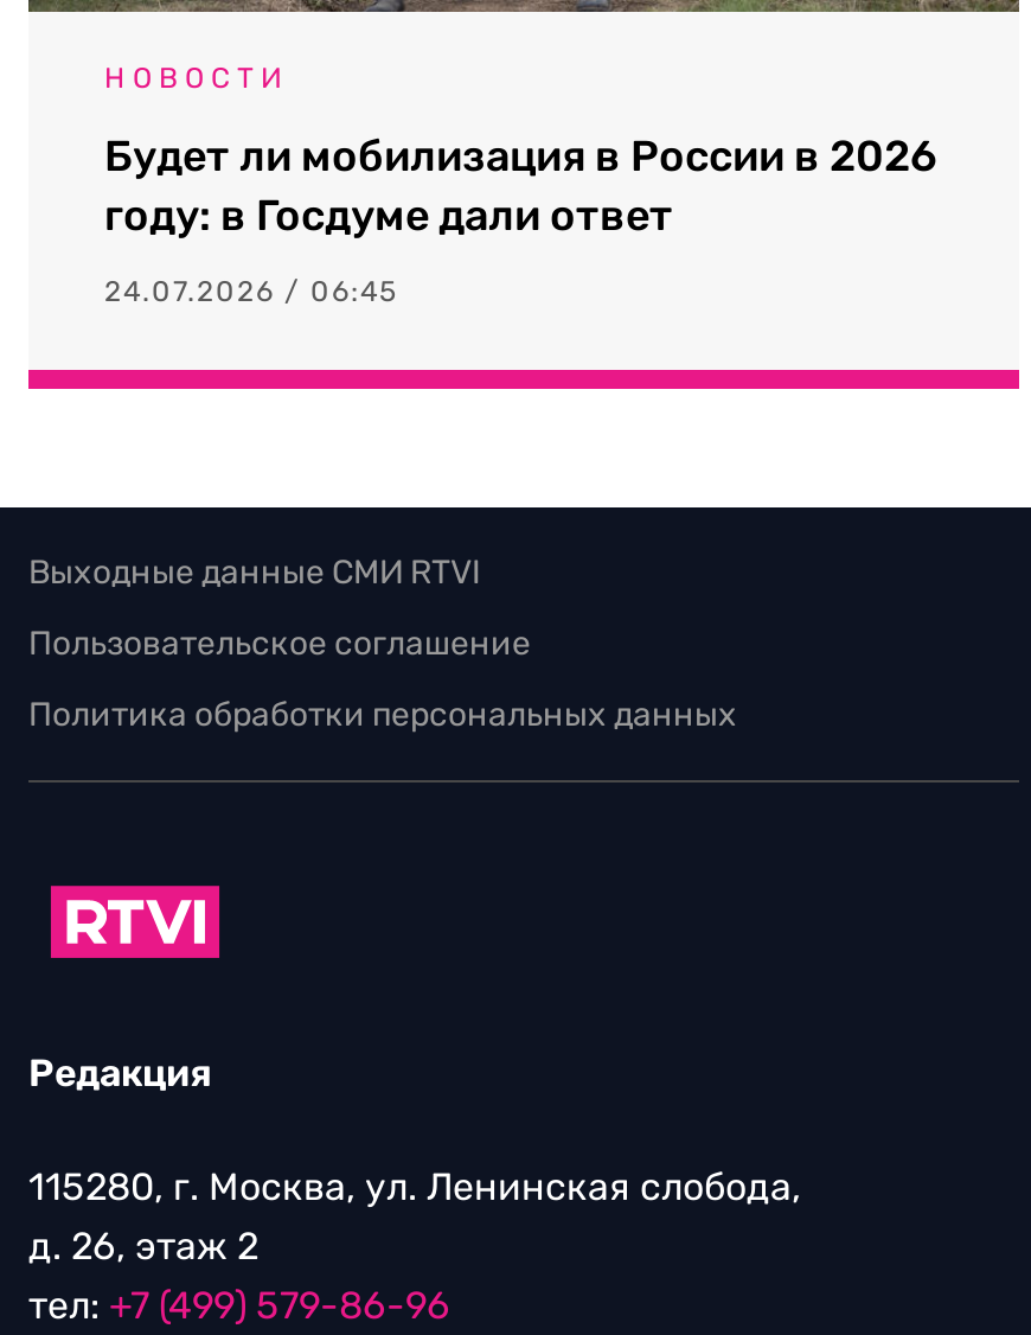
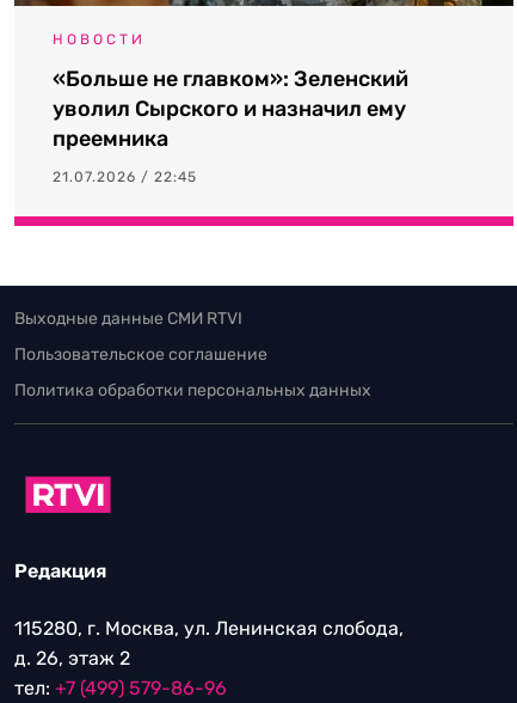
- Будет ли мобилизация в России в 2026
- году: в Госдуме дали ответ
+ «Больше не главком»: Зеленский
+ уволил Сырского и назначил ему
+ преемника

- 24.07.2026 / 06:45
+ 21.07.2026 / 22:45
